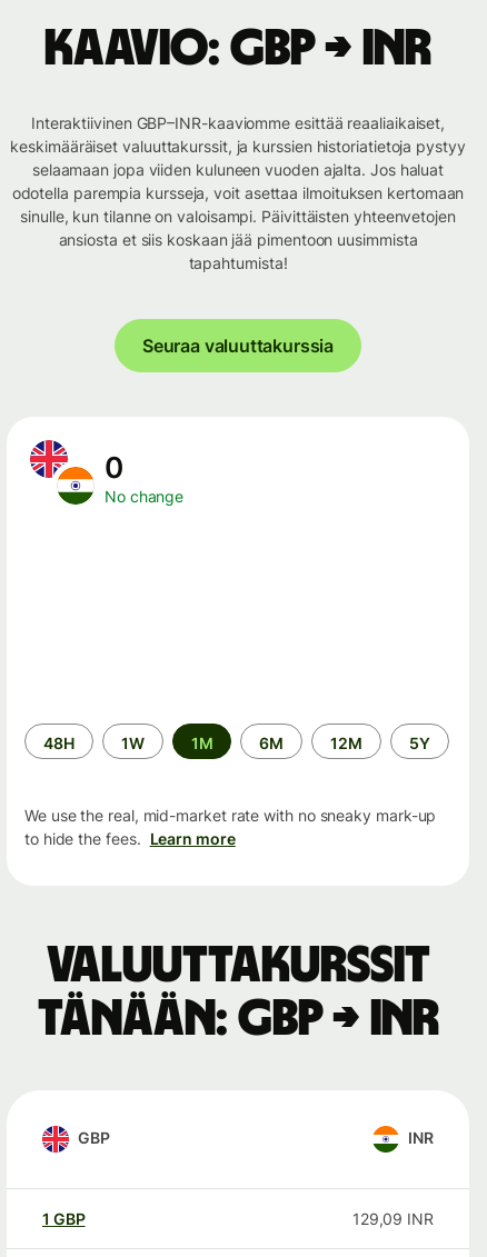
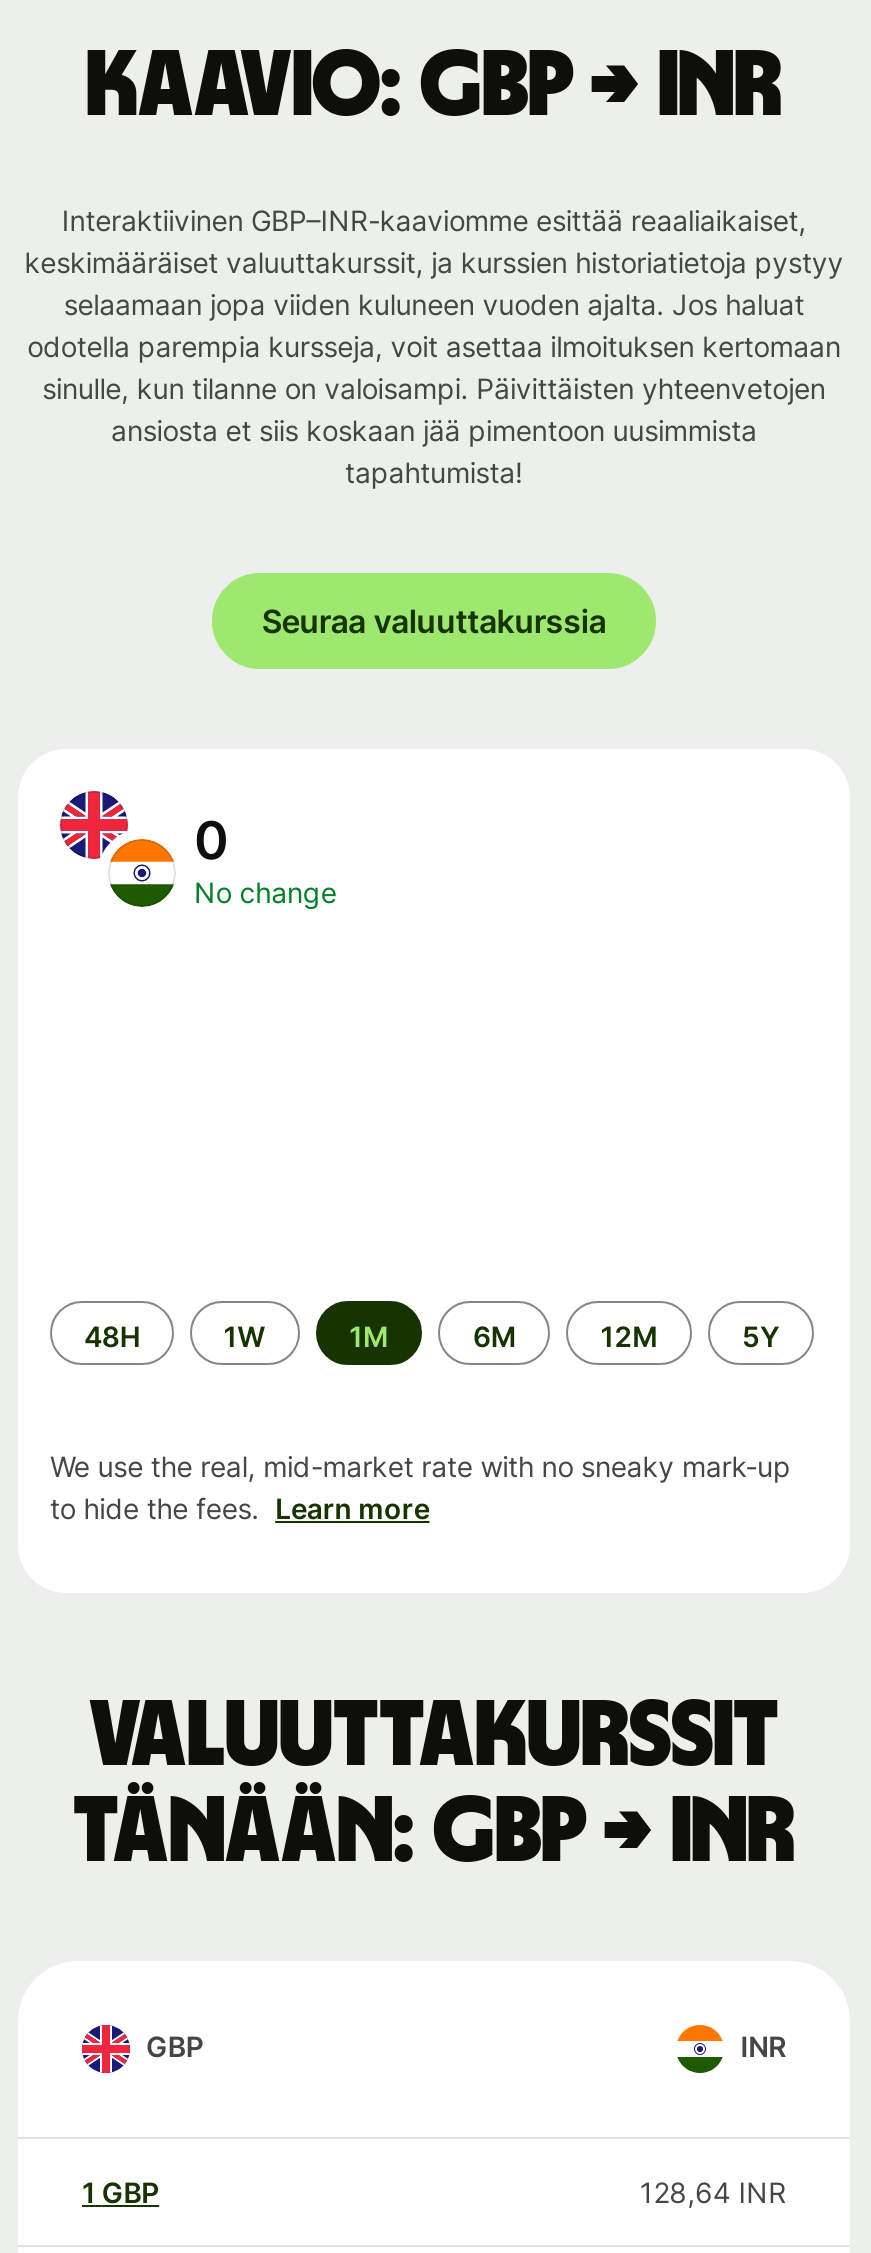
- 129,09 INR
+ 128,64 INR
